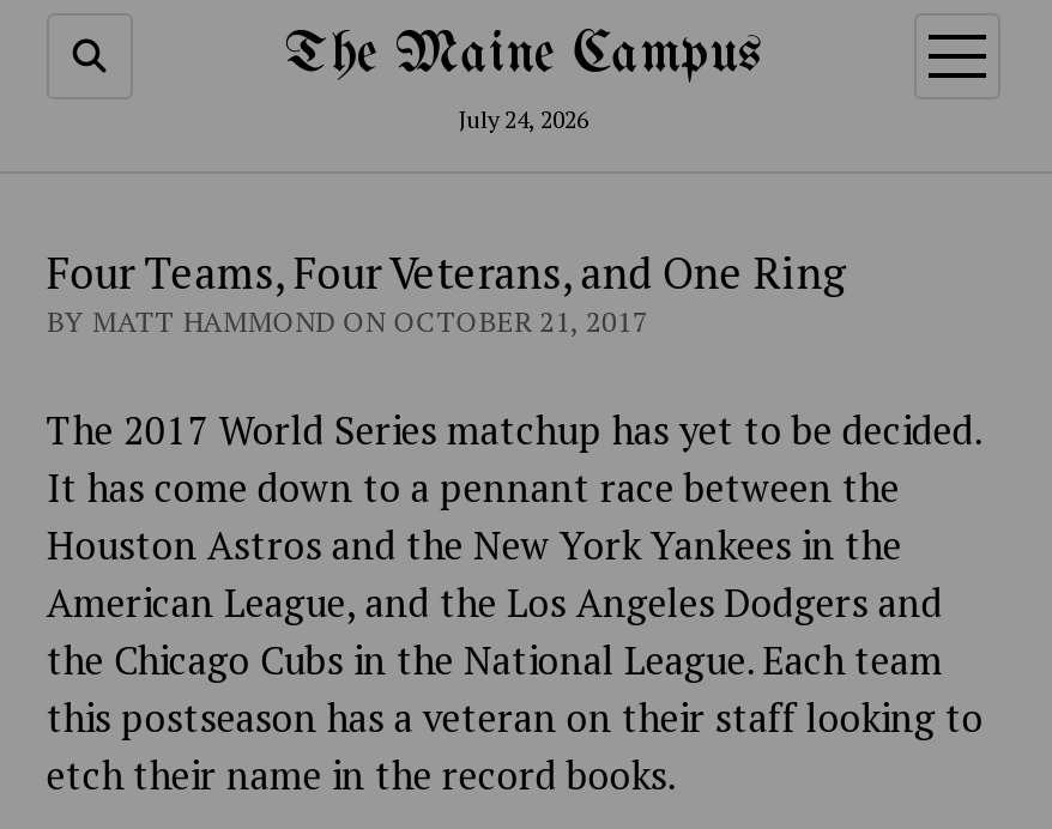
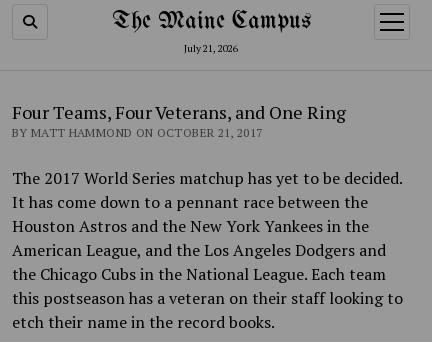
- July 24, 2026
+ July 21, 2026
